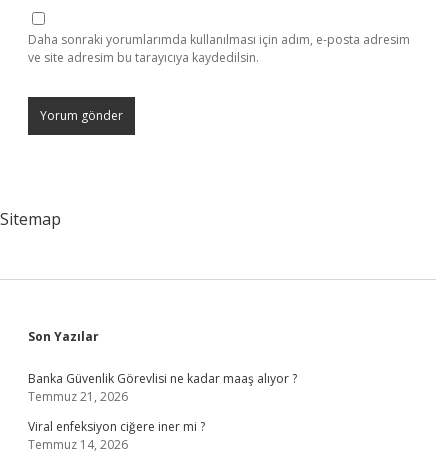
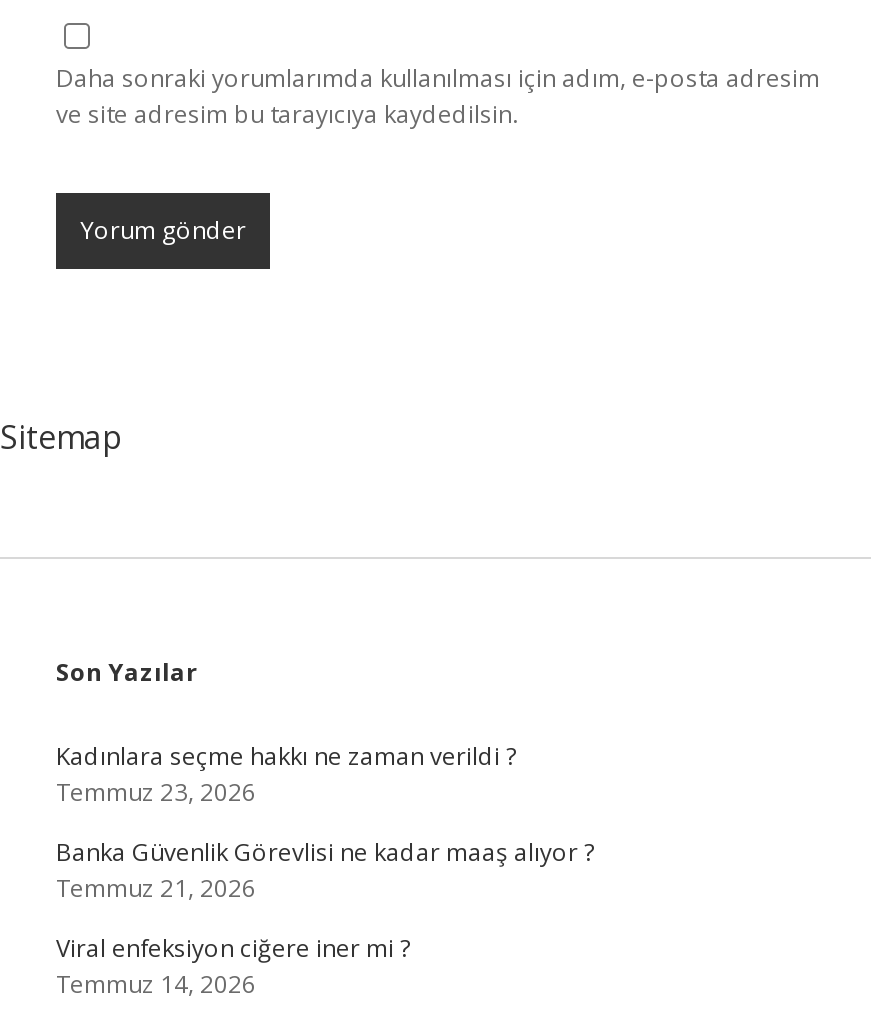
+ Kadınlara seçme hakkı ne zaman verildi ?
+ Temmuz 23, 2026
